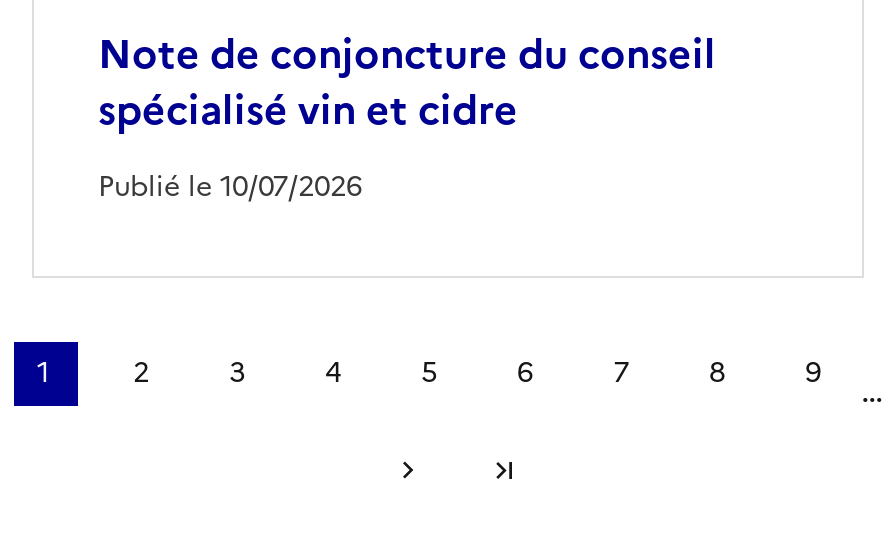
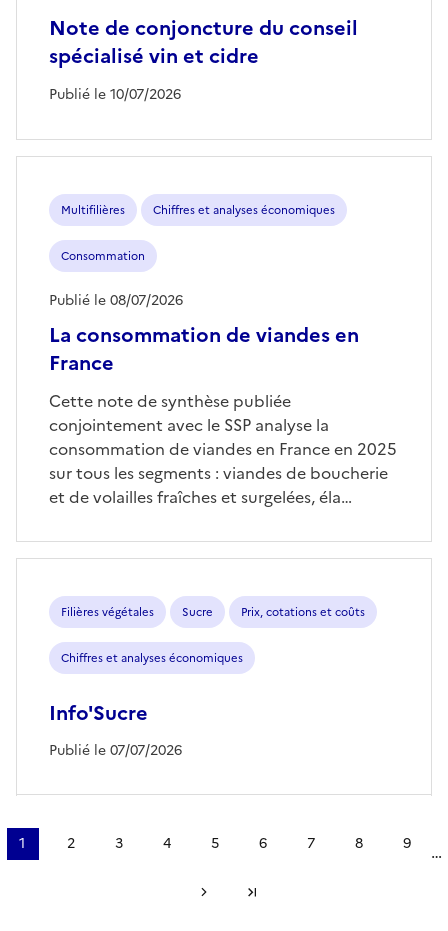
+ Multifilières
+ Chiffres et analyses économiques
+ Consommation
+ La consommation de viandes en
+ France

+ Publié le 08/07/2026

+ Cette note de synthèse publiée
+ conjointement avec le SSP analyse la
+ consommation de viandes en France en 2025
+ sur tous les segments : viandes de boucherie
+ et de volailles fraîches et surgelées, éla…

+ Filières végétales
+ Sucre
+ Prix, cotations et coûts
+ Chiffres et analyses économiques
+ Info'Sucre
+ Publié le 07/07/2026
